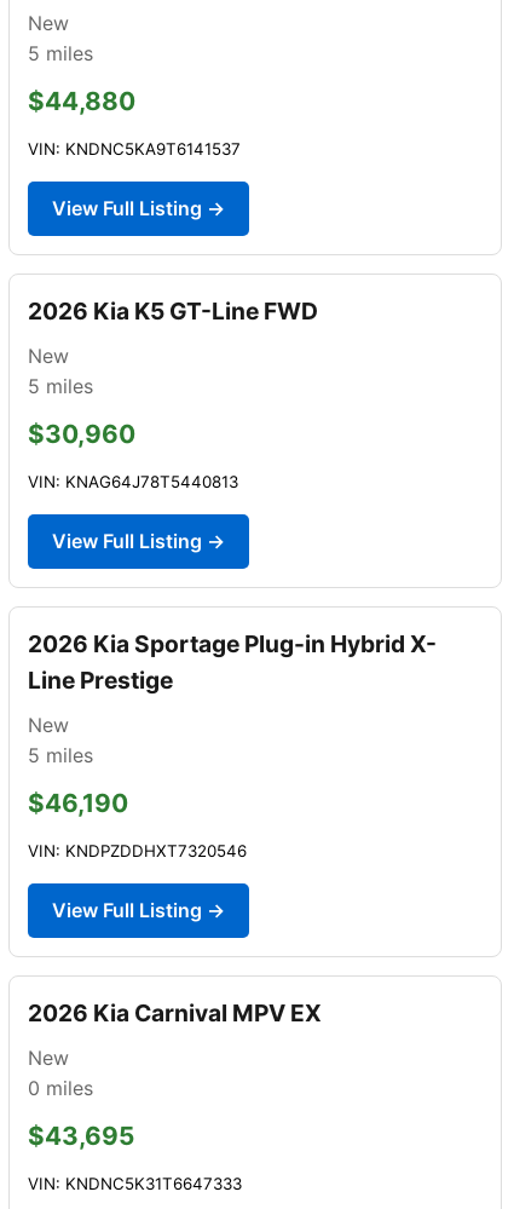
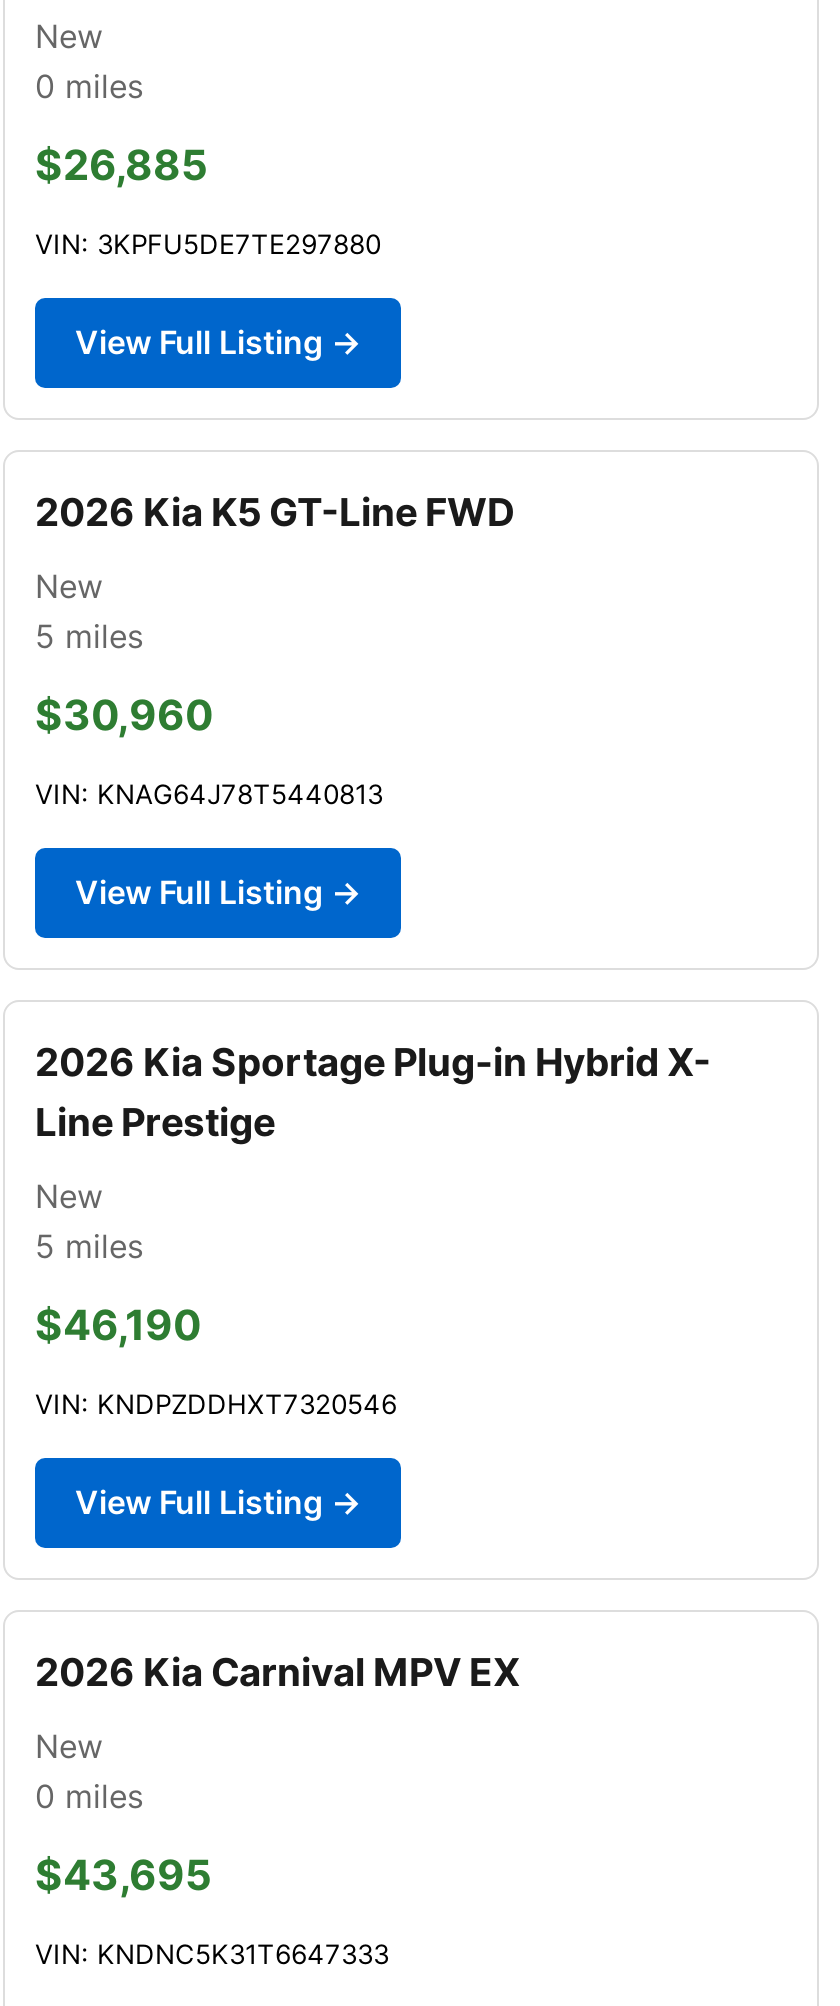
- 5 miles
+ 0 miles

- $44,880
+ $26,885

- VIN: KNDNC5KA9T6141537
+ VIN: 3KPFU5DE7TE297880
